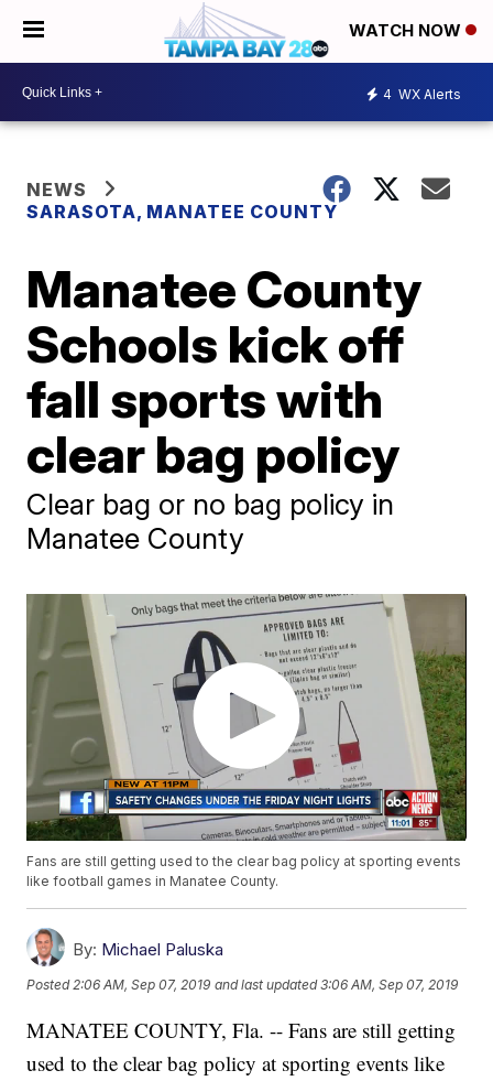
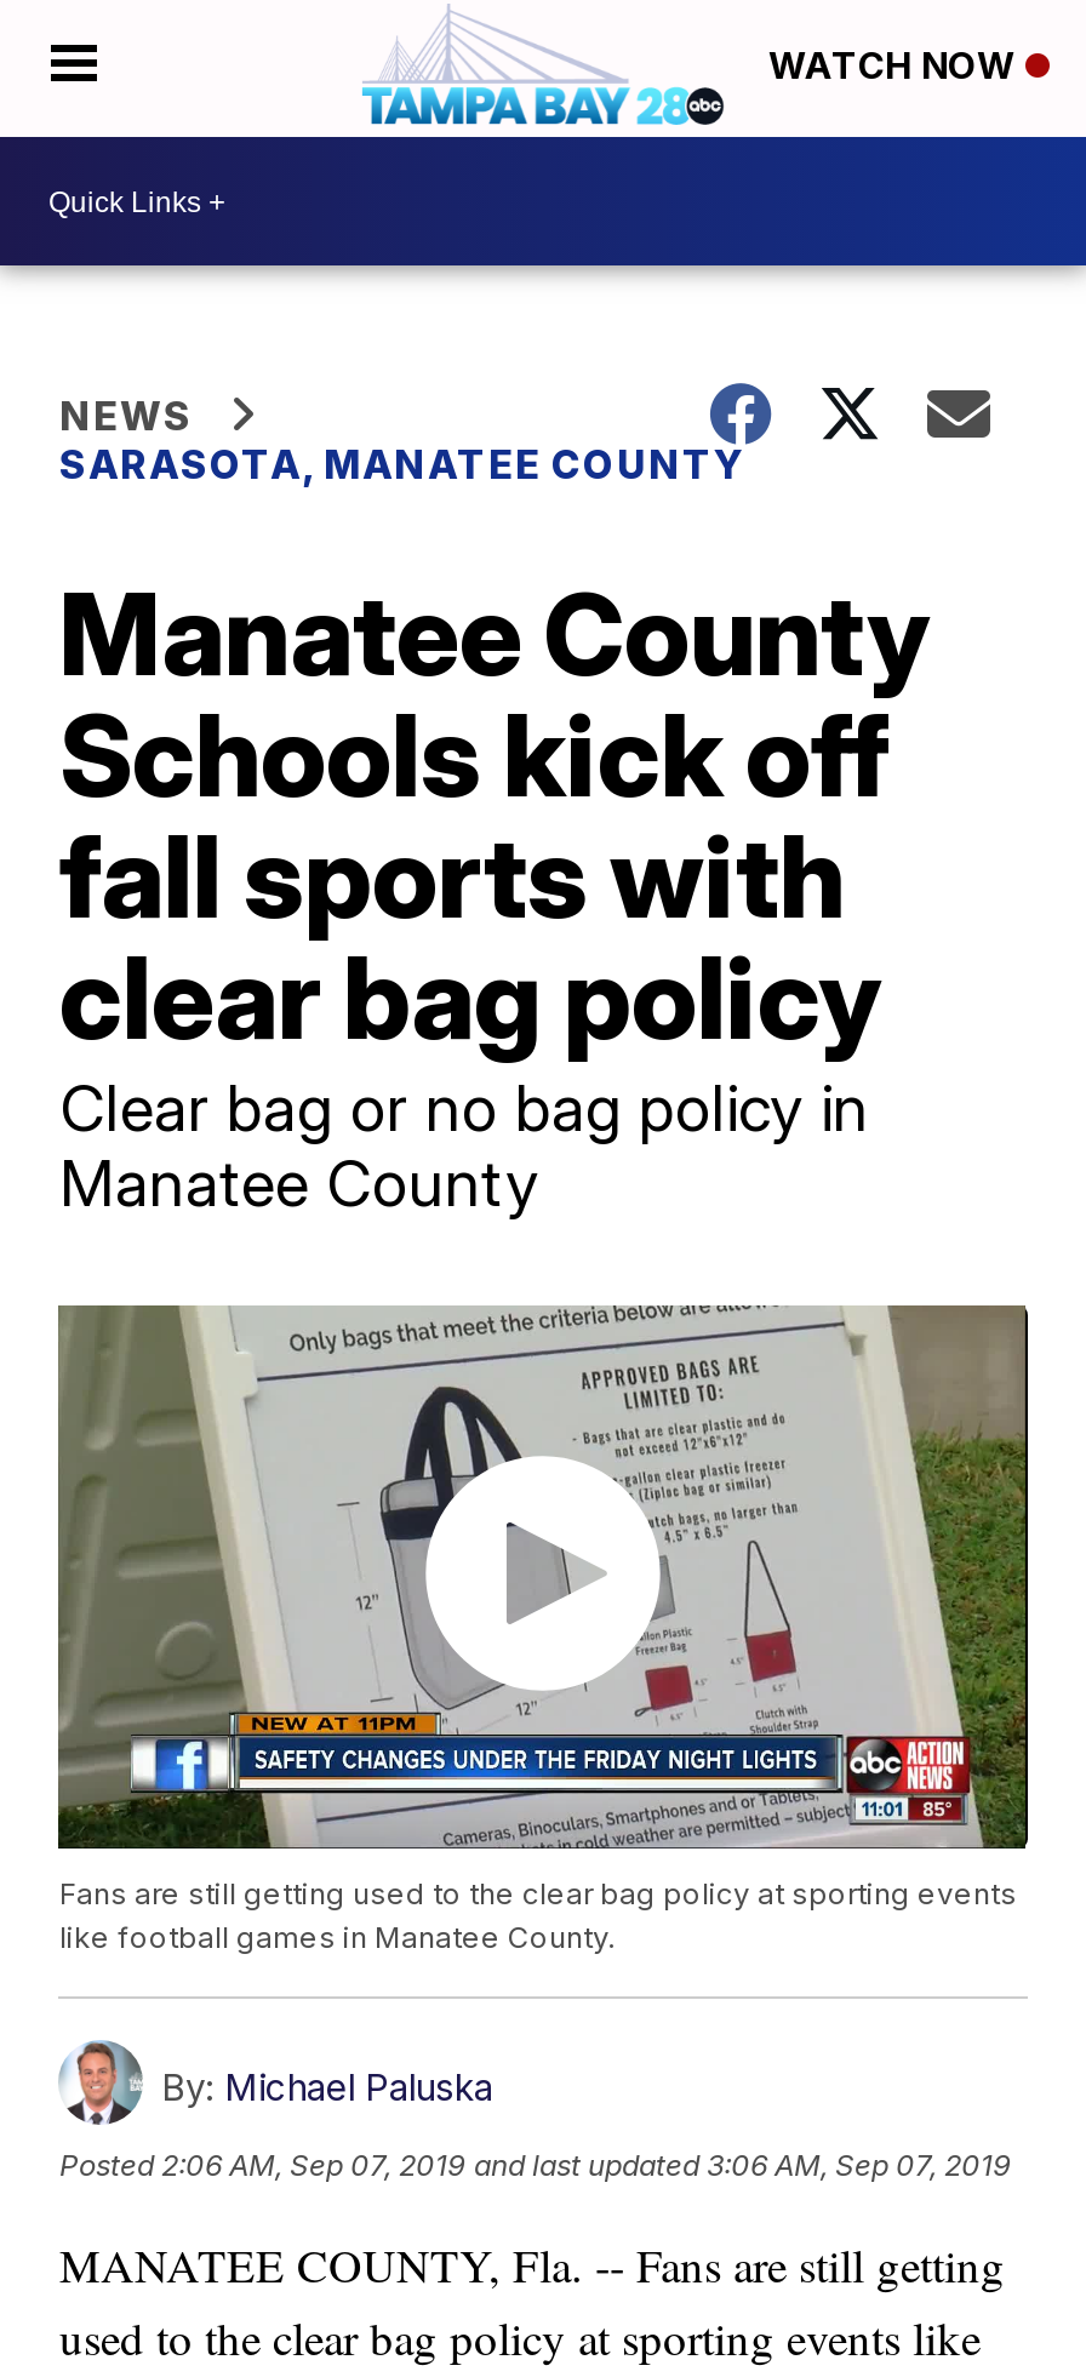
- 4 WX Alerts
